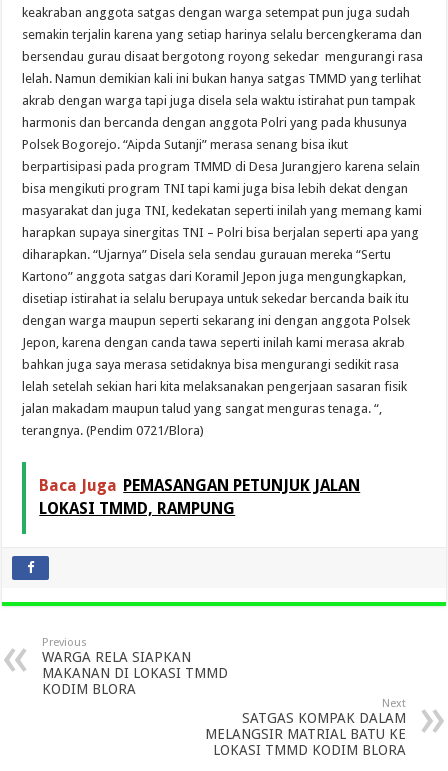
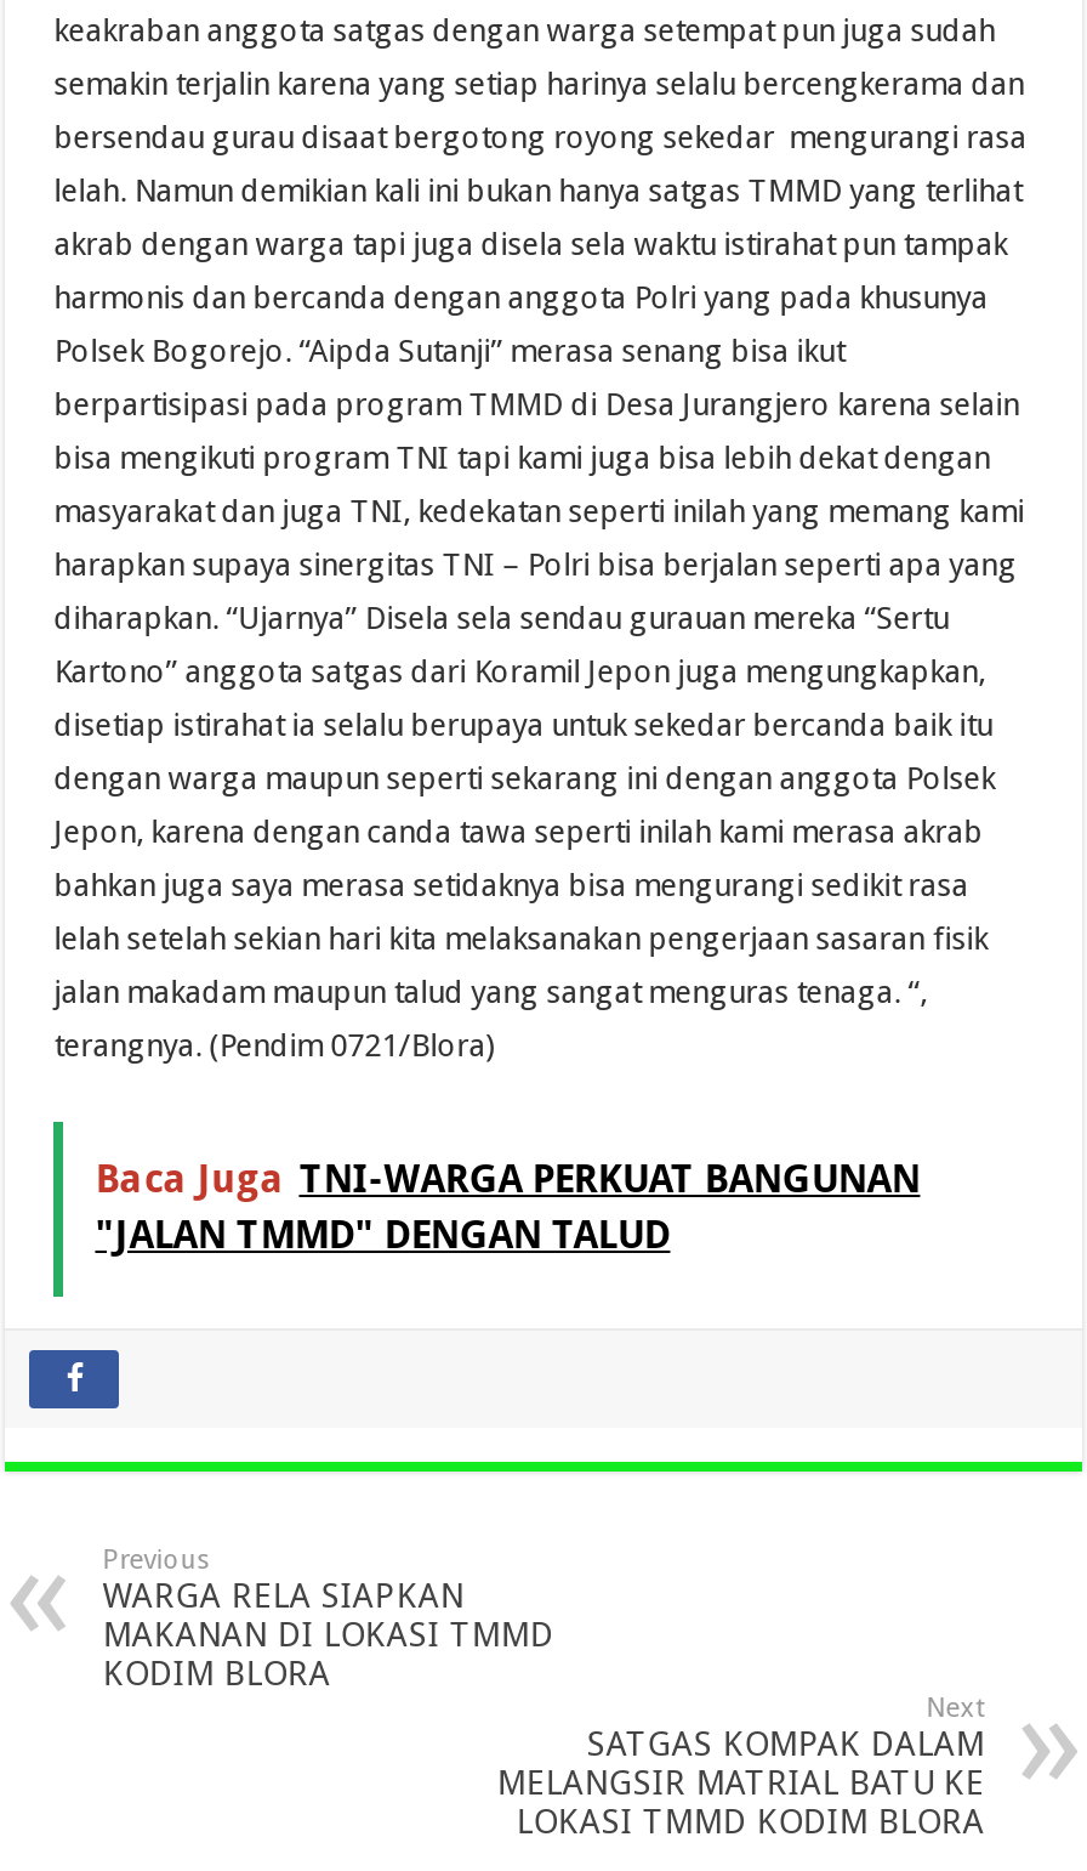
- Baca Juga PEMASANGAN PETUNJUK JALAN
- LOKASI TMMD, RAMPUNG
+ Baca Juga TNI-WARGA PERKUAT BANGUNAN
+ "JALAN TMMD" DENGAN TALUD
